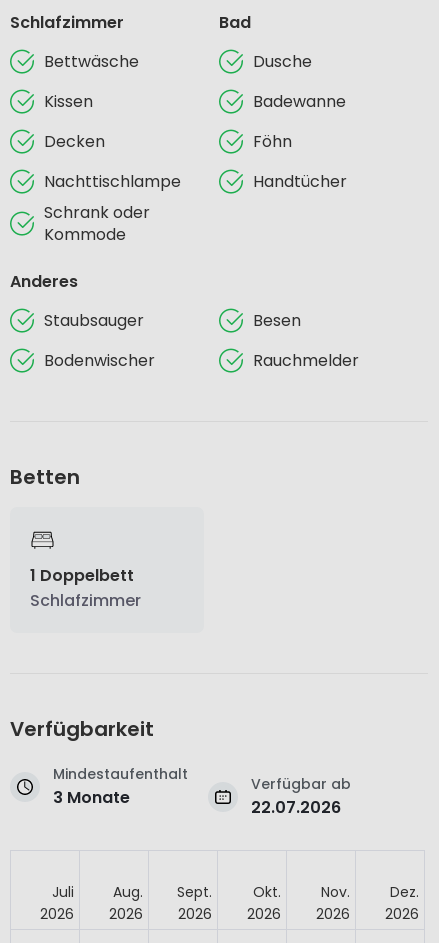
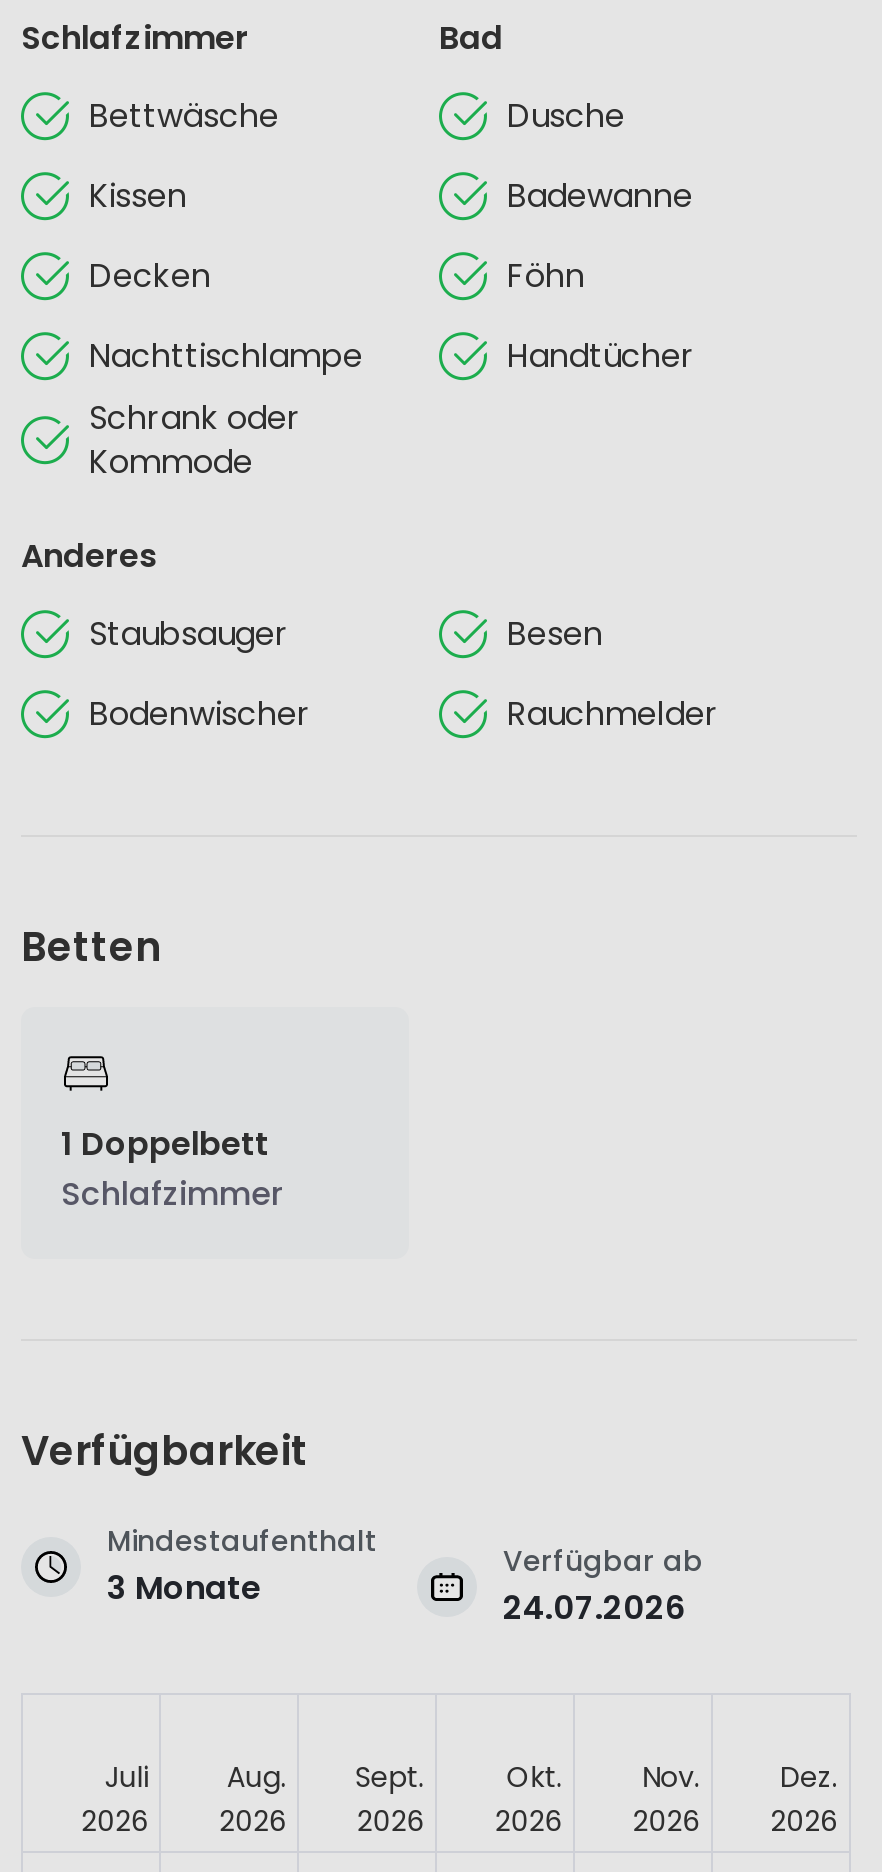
- 22.07.2026
+ 24.07.2026
